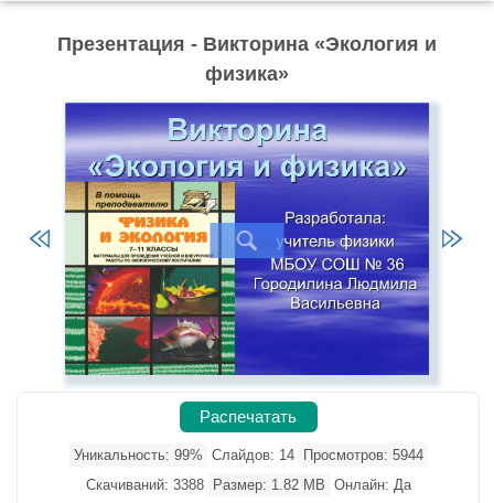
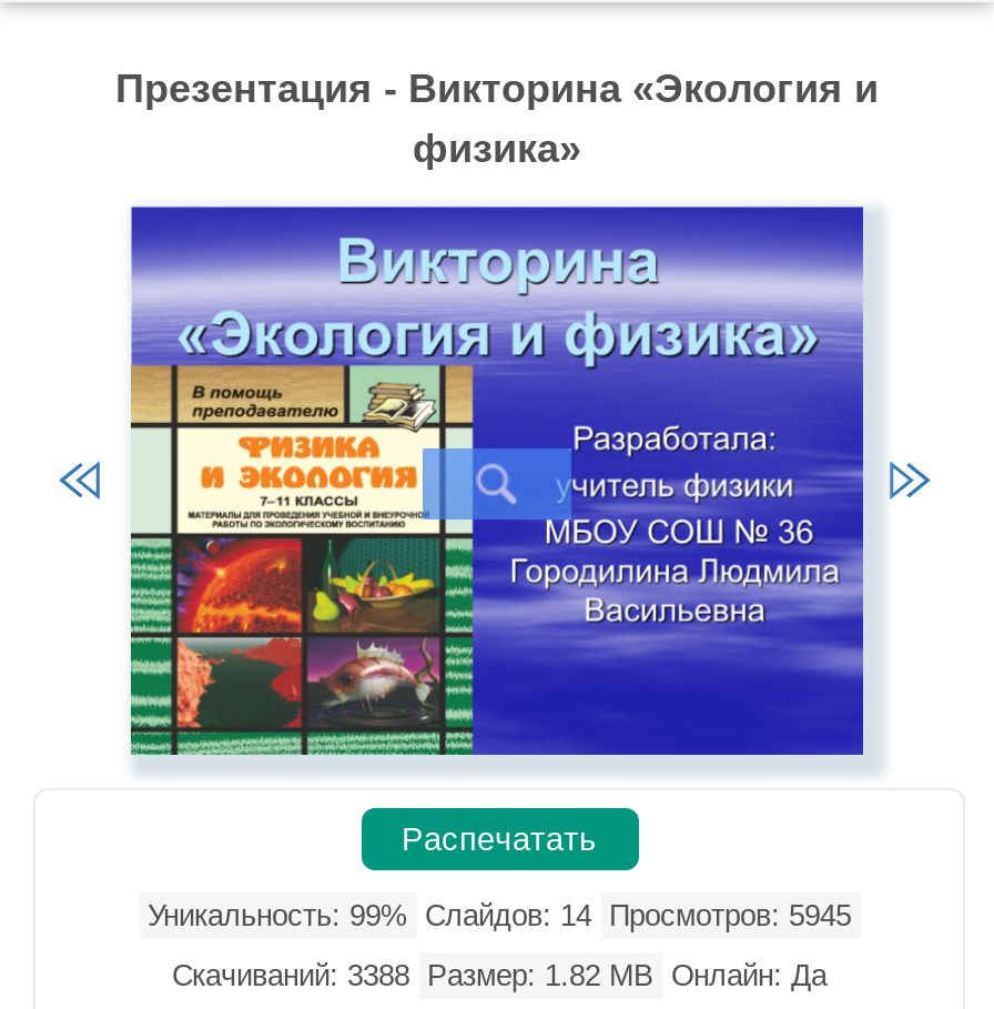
- Уникальность: 99% Слайдов: 14 Просмотров: 5944
+ Уникальность: 99% Слайдов: 14 Просмотров: 5945
